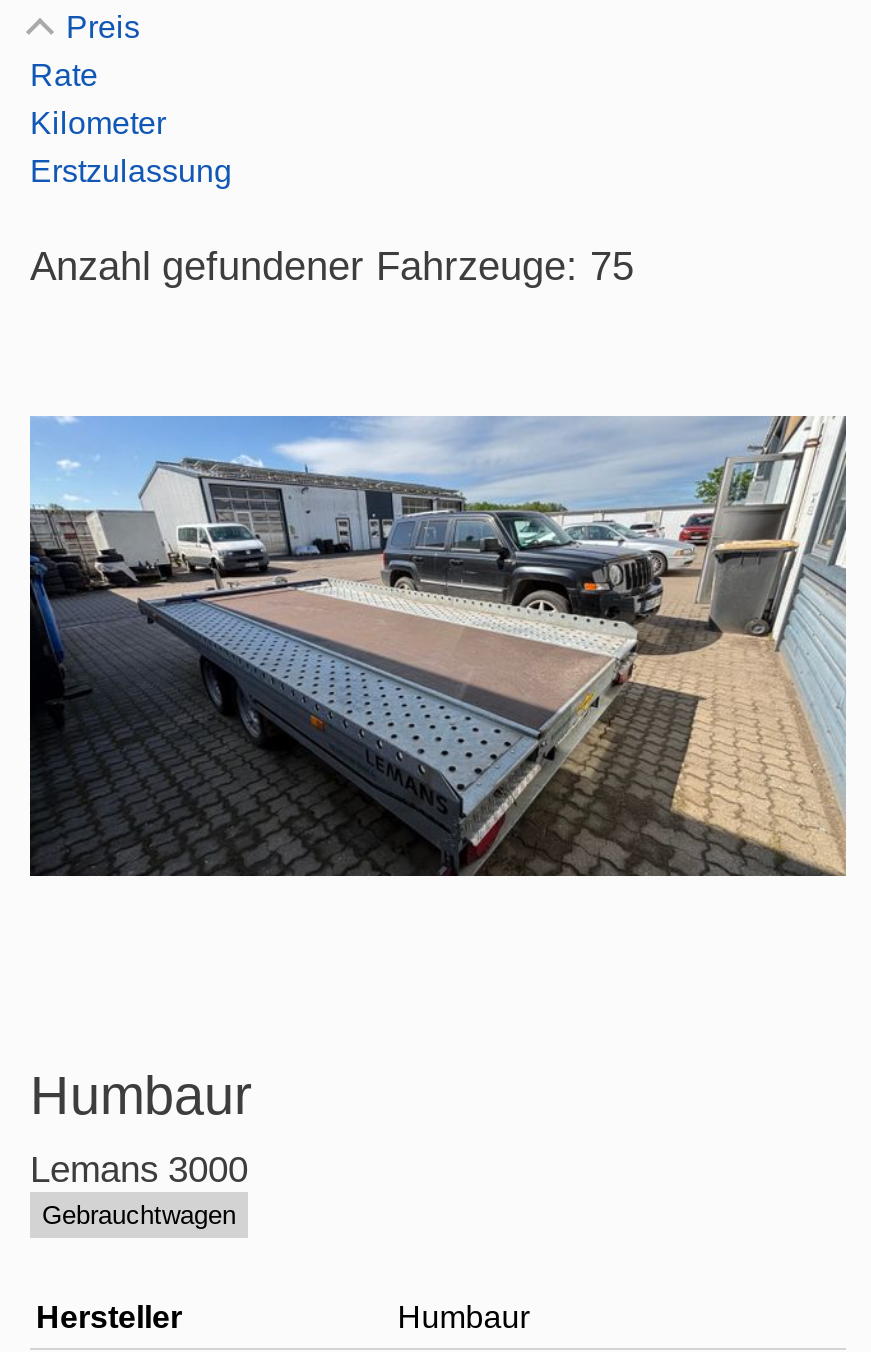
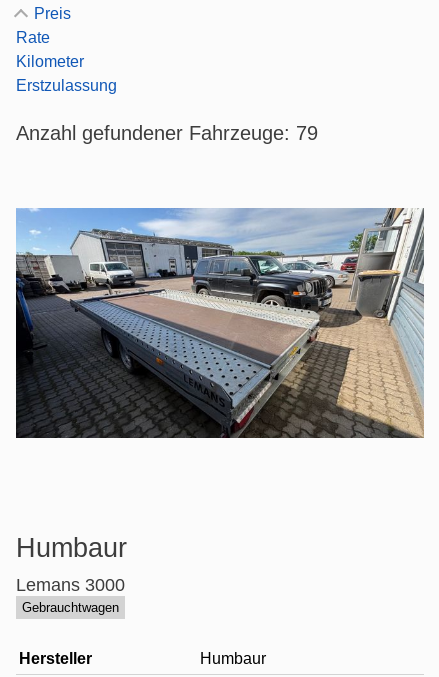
- Anzahl gefundener Fahrzeuge: 75
+ Anzahl gefundener Fahrzeuge: 79
